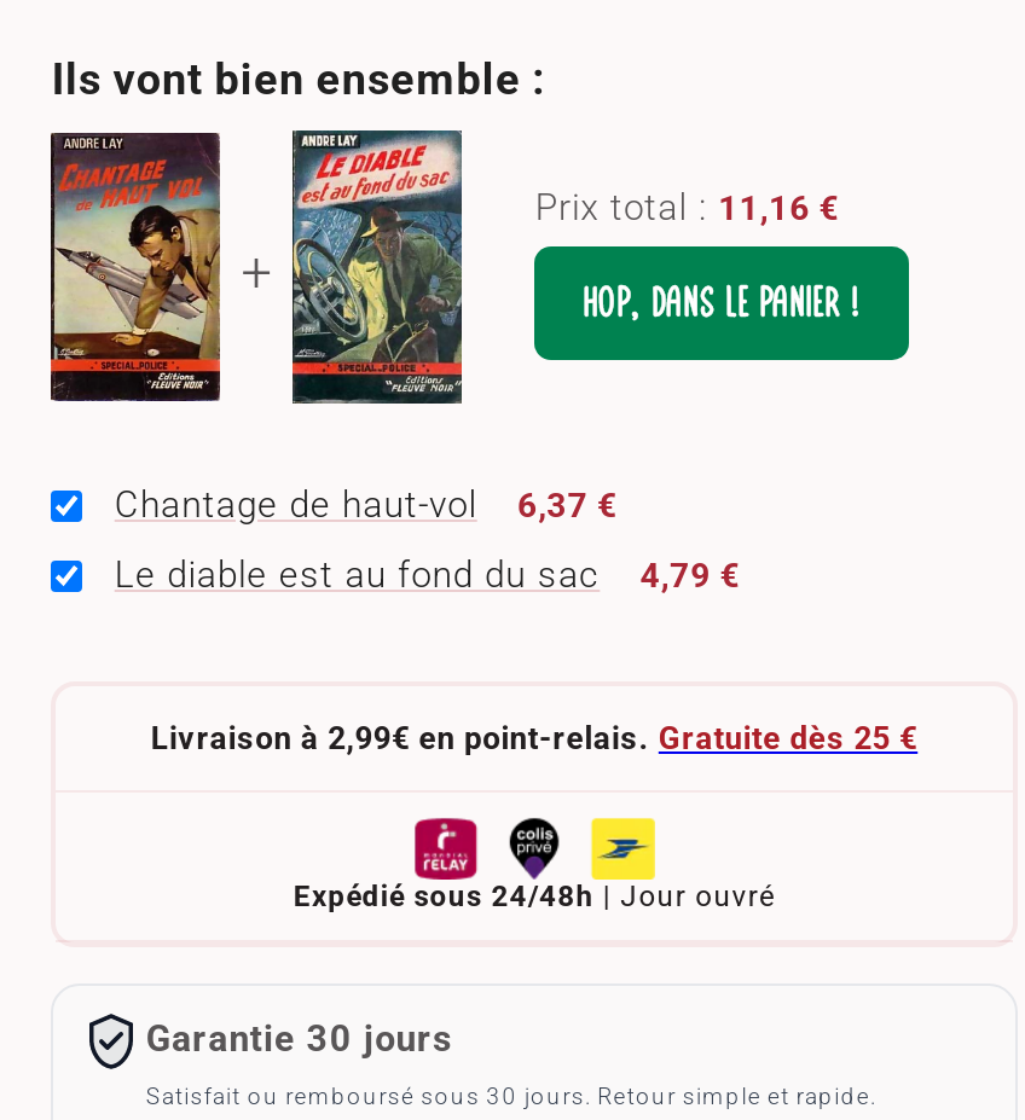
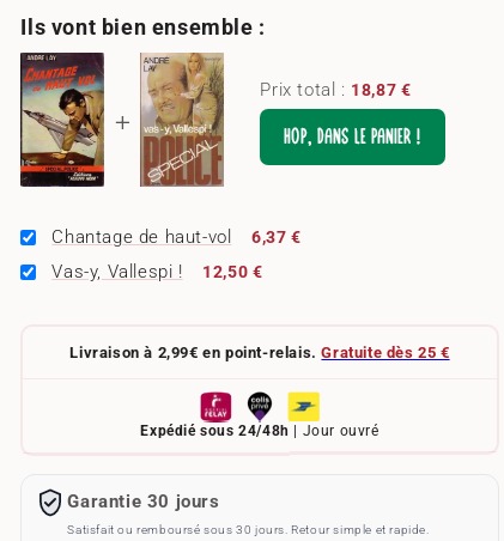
- [image]
- Prix total : 11,16 €
+ [image]
+ Prix total : 18,87 €

- Le diable est au fond du sac
- 4,79 €
+ Vas-y, Vallespi !
+ 12,50 €
